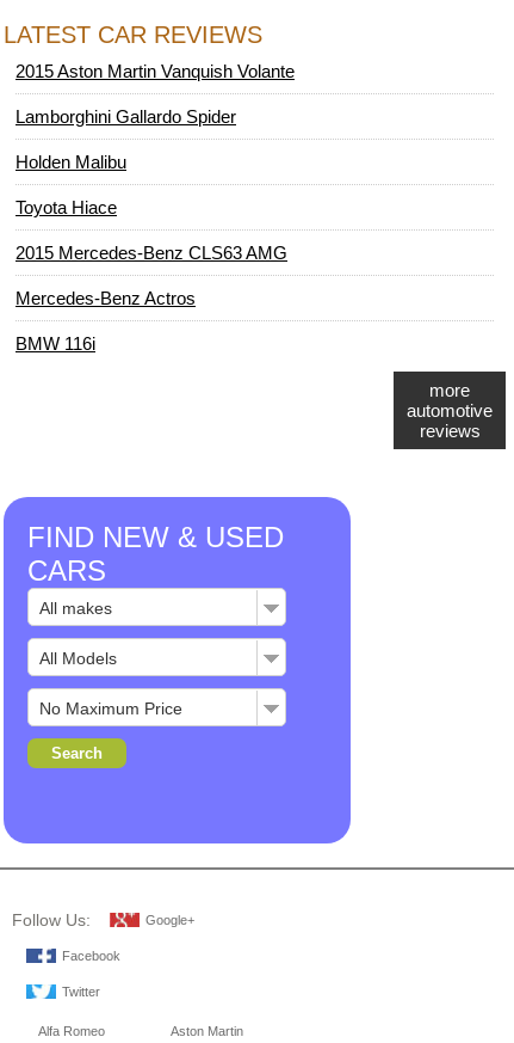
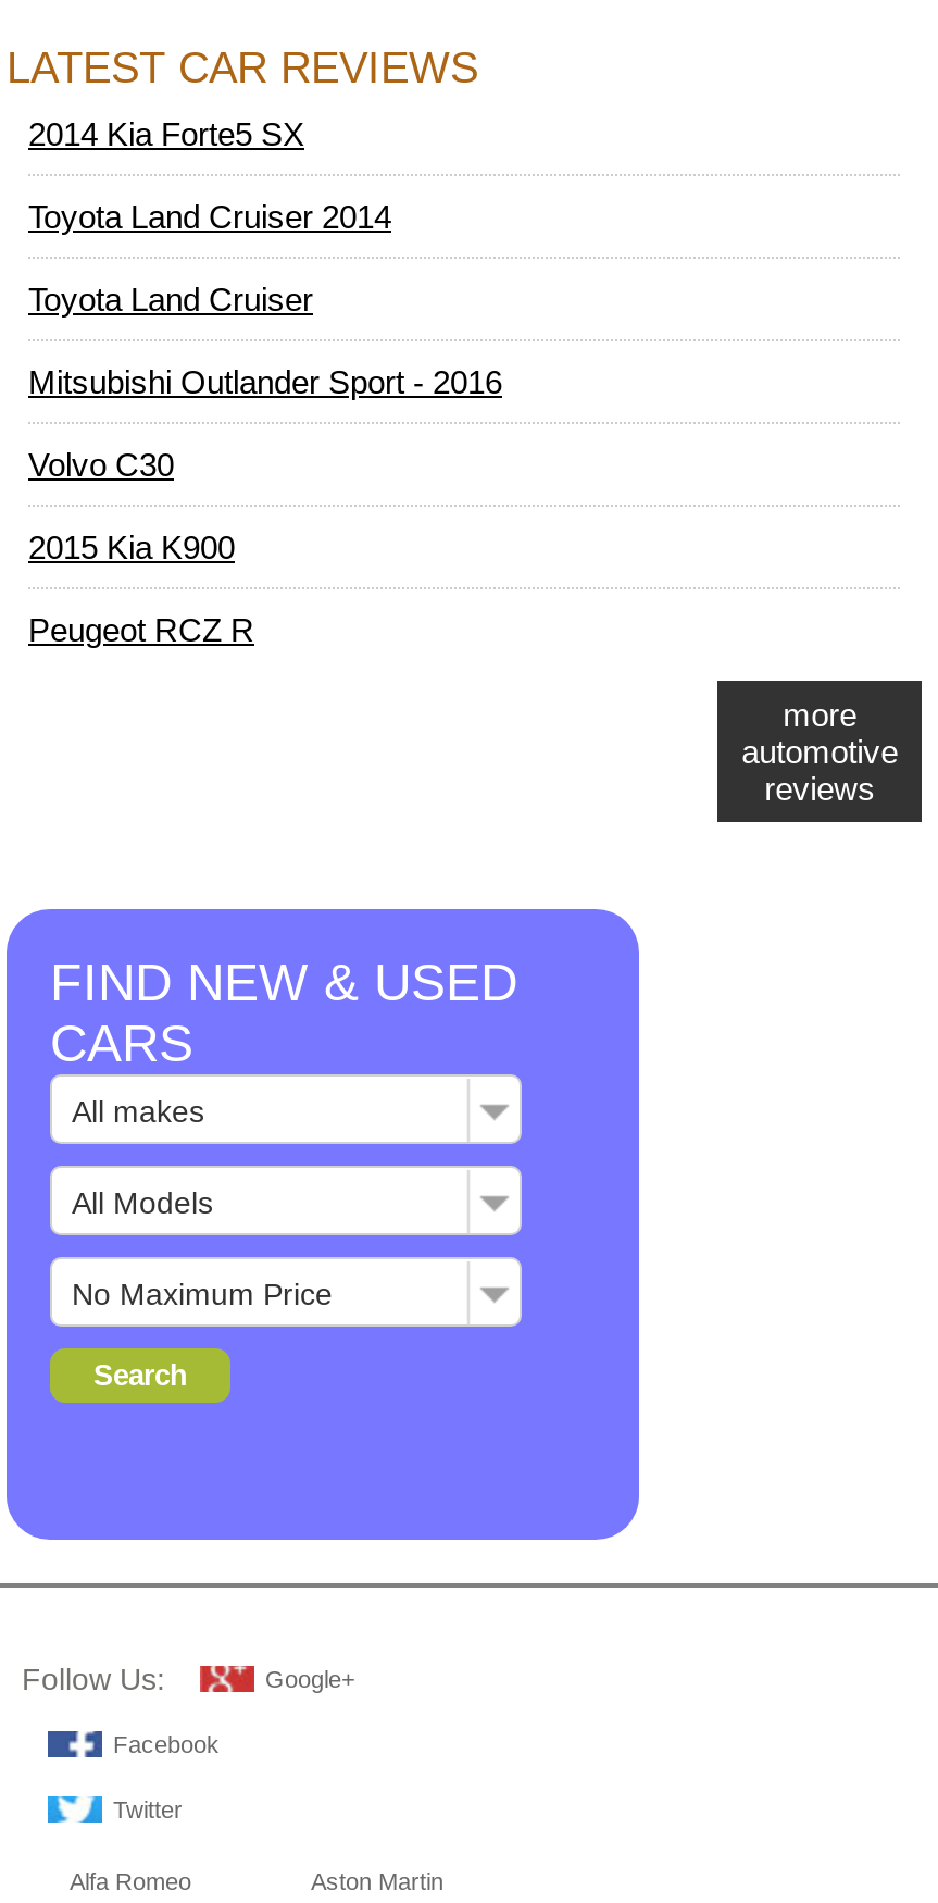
- 2015 Aston Martin Vanquish Volante
+ 2014 Kia Forte5 SX

- Lamborghini Gallardo Spider
+ Toyota Land Cruiser 2014

- Holden Malibu
+ Toyota Land Cruiser

- Toyota Hiace
+ Mitsubishi Outlander Sport - 2016

- 2015 Mercedes-Benz CLS63 AMG
+ Volvo C30

- Mercedes-Benz Actros
+ 2015 Kia K900

- BMW 116i
+ Peugeot RCZ R
